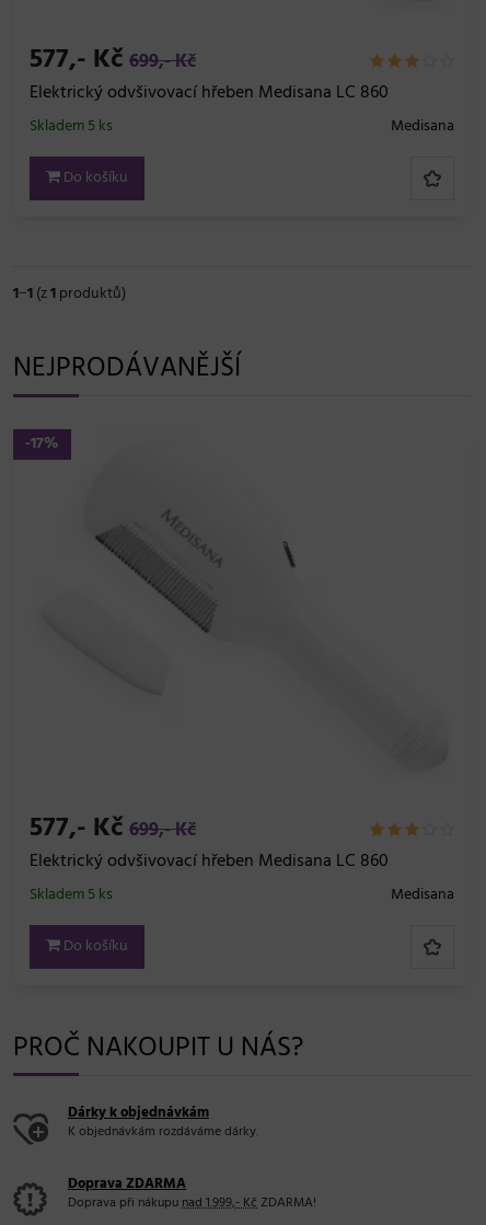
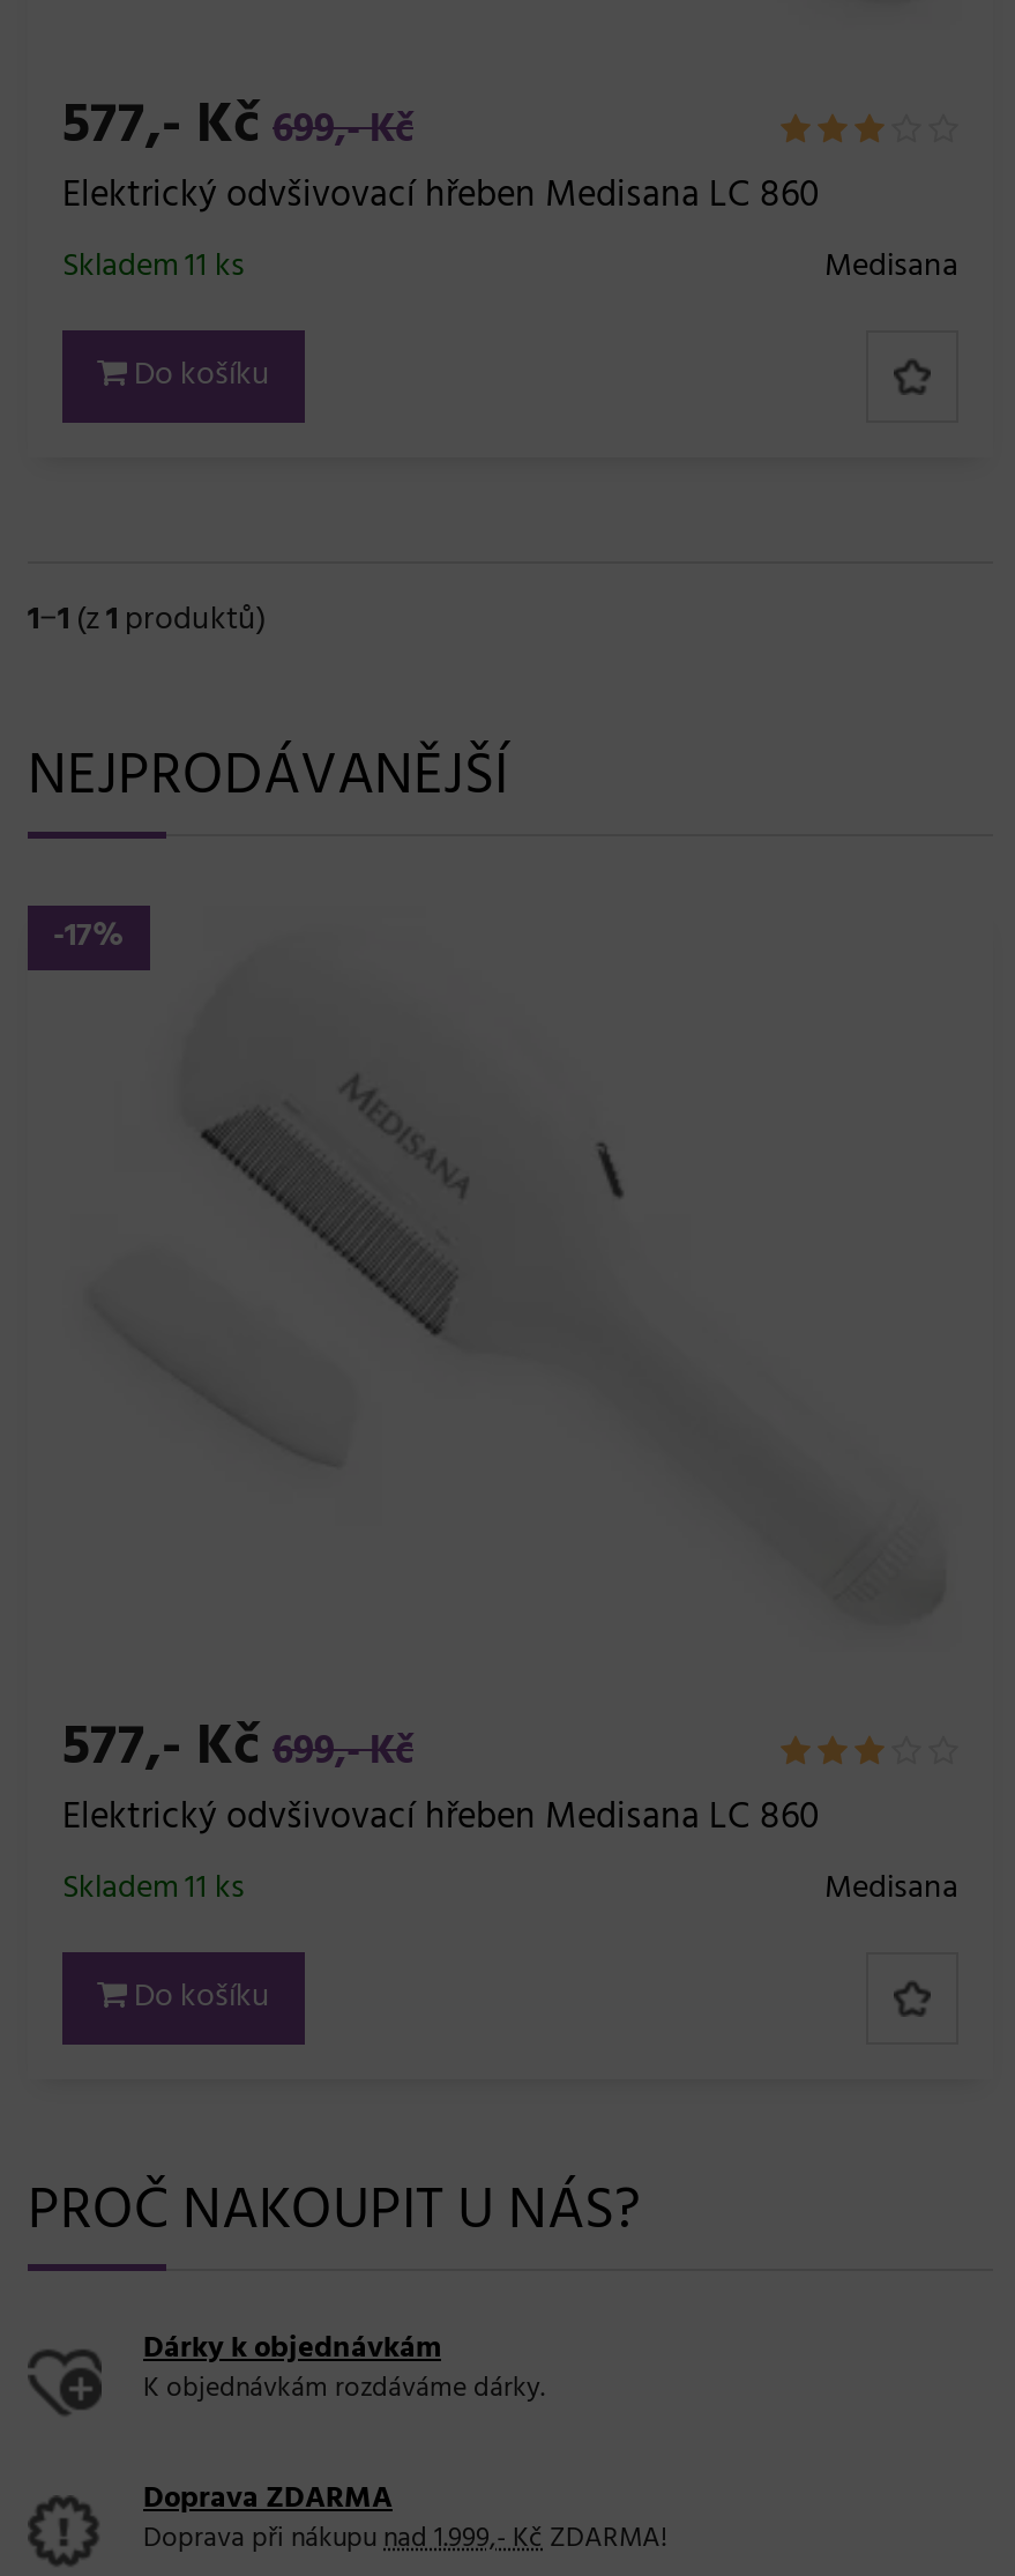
- Skladem 5 ks
+ Skladem 11 ks

- Skladem 5 ks
+ Skladem 11 ks
